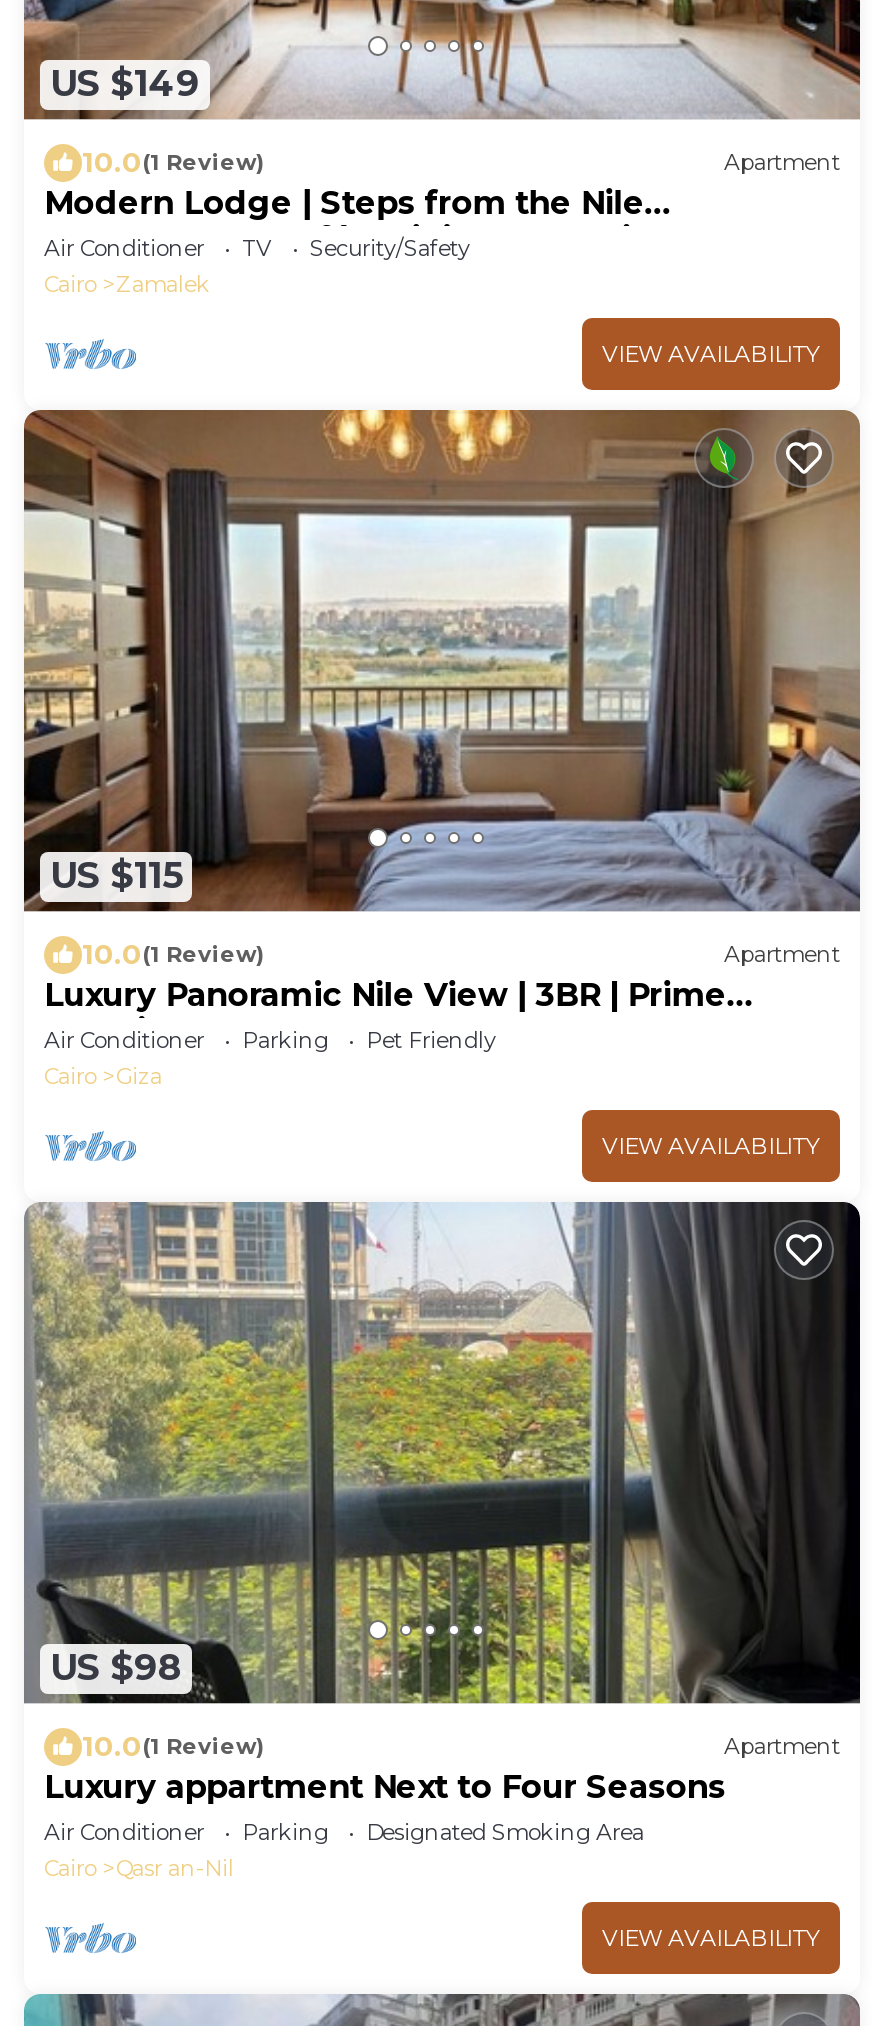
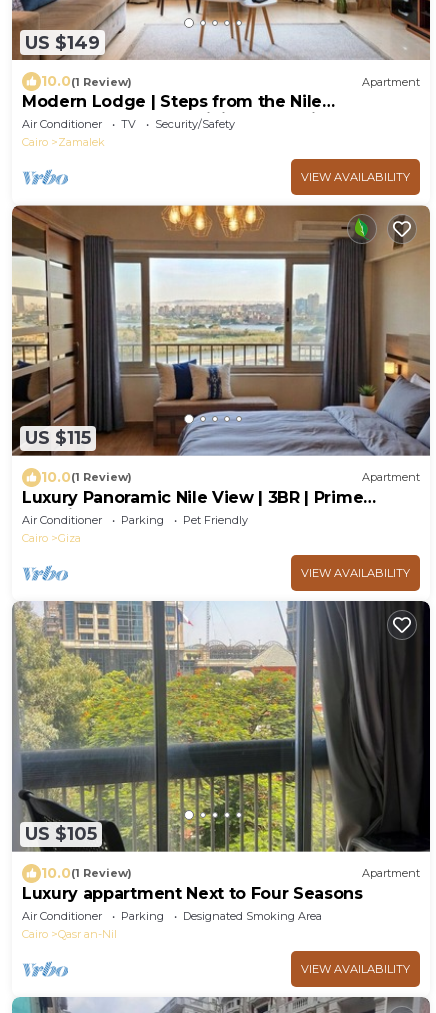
- US $98
+ US $105
